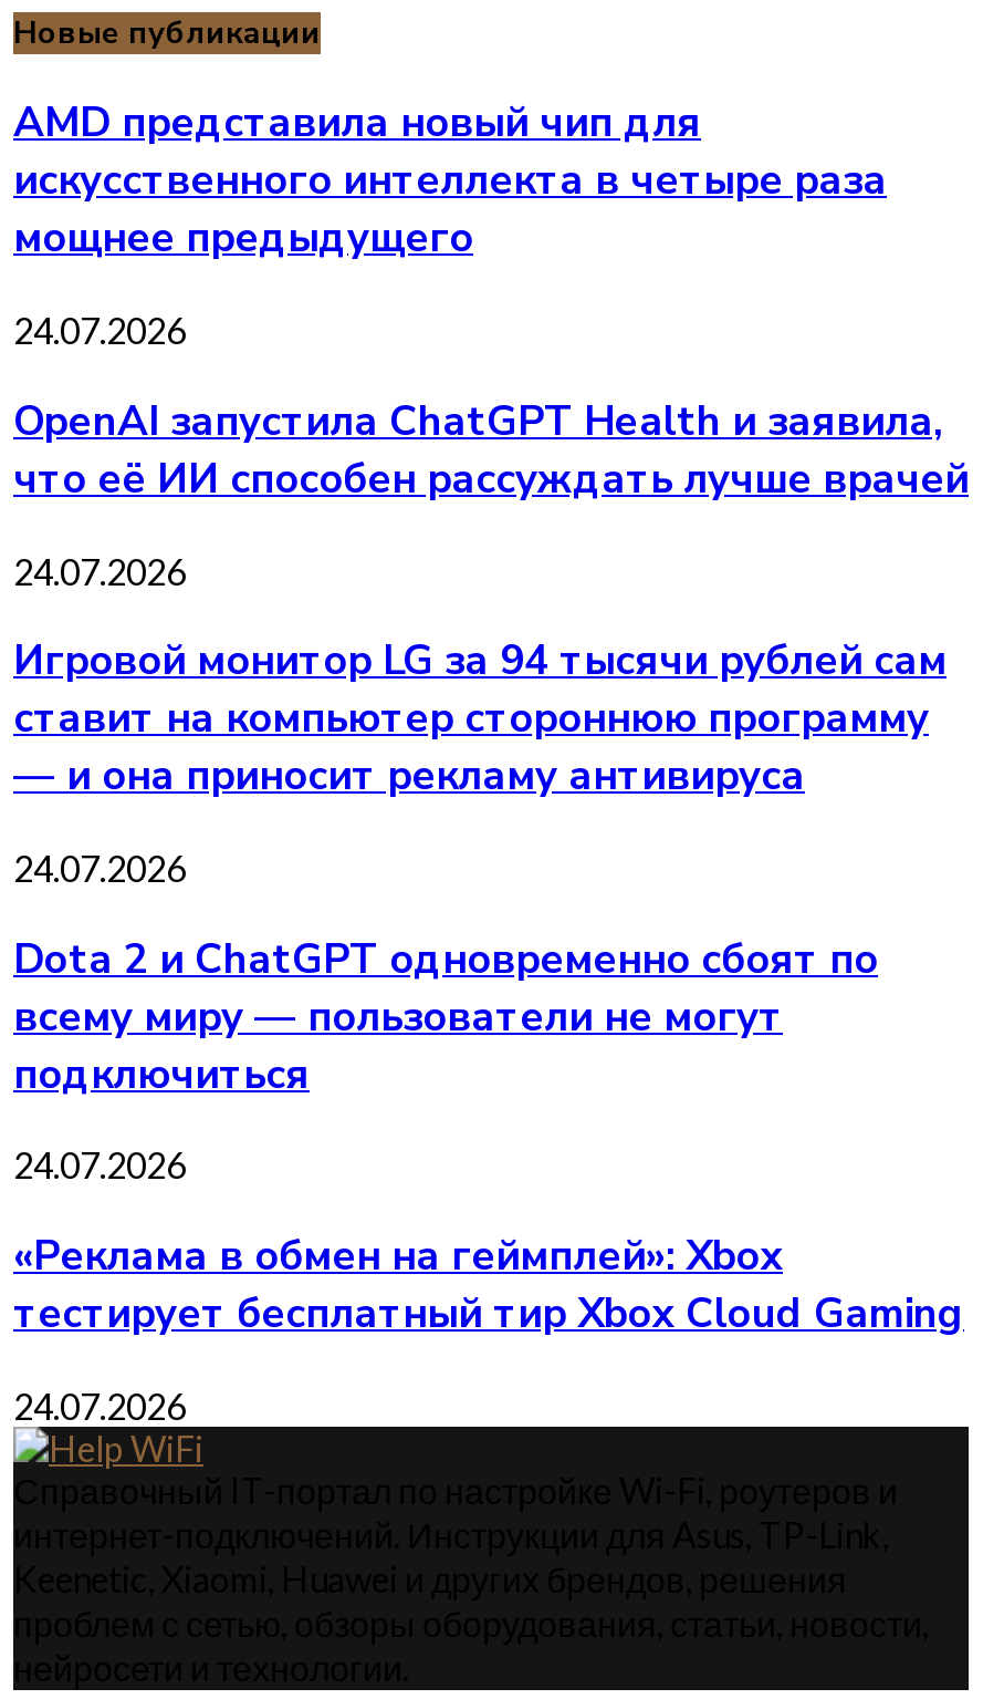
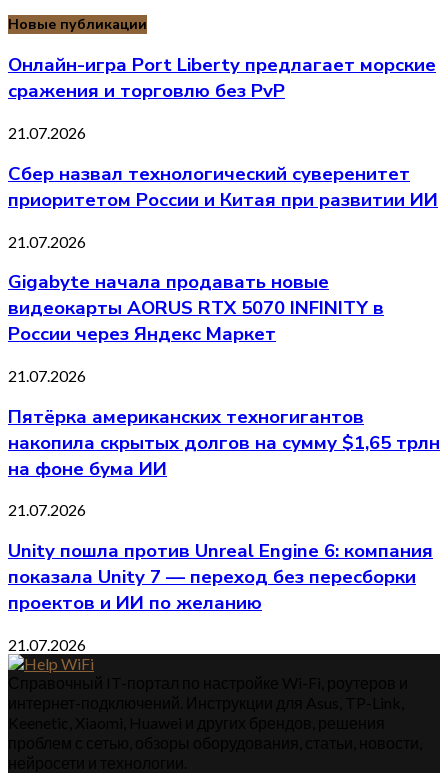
- AMD представила новый чип для
- искусственного интеллекта в четыре раза
- мощнее предыдущего
+ Онлайн-игра Port Liberty предлагает морские
+ сражения и торговлю без PvP

- 24.07.2026
+ 21.07.2026

- OpenAI запустила ChatGPT Health и заявила,
- что её ИИ способен рассуждать лучше врачей
+ Сбер назвал технологический суверенитет
+ приоритетом России и Китая при развитии ИИ

- 24.07.2026
+ 21.07.2026

- Игровой монитор LG за 94 тысячи рублей сам
- ставит на компьютер стороннюю программу
- — и она приносит рекламу антивируса
+ Gigabyte начала продавать новые
+ видеокарты AORUS RTX 5070 INFINITY в
+ России через Яндекс Маркет

- 24.07.2026
+ 21.07.2026

- Dota 2 и ChatGPT одновременно сбоят по
- всему миру — пользователи не могут
- подключиться
+ Пятёрка американских техногигантов
+ накопила скрытых долгов на сумму $1,65 трлн
+ на фоне бума ИИ

- 24.07.2026
+ 21.07.2026

- «Реклама в обмен на геймплей»: Xbox
- тестирует бесплатный тир Xbox Cloud Gaming
+ Unity пошла против Unreal Engine 6: компания
+ показала Unity 7 — переход без пересборки
+ проектов и ИИ по желанию

- 24.07.2026
+ 21.07.2026
